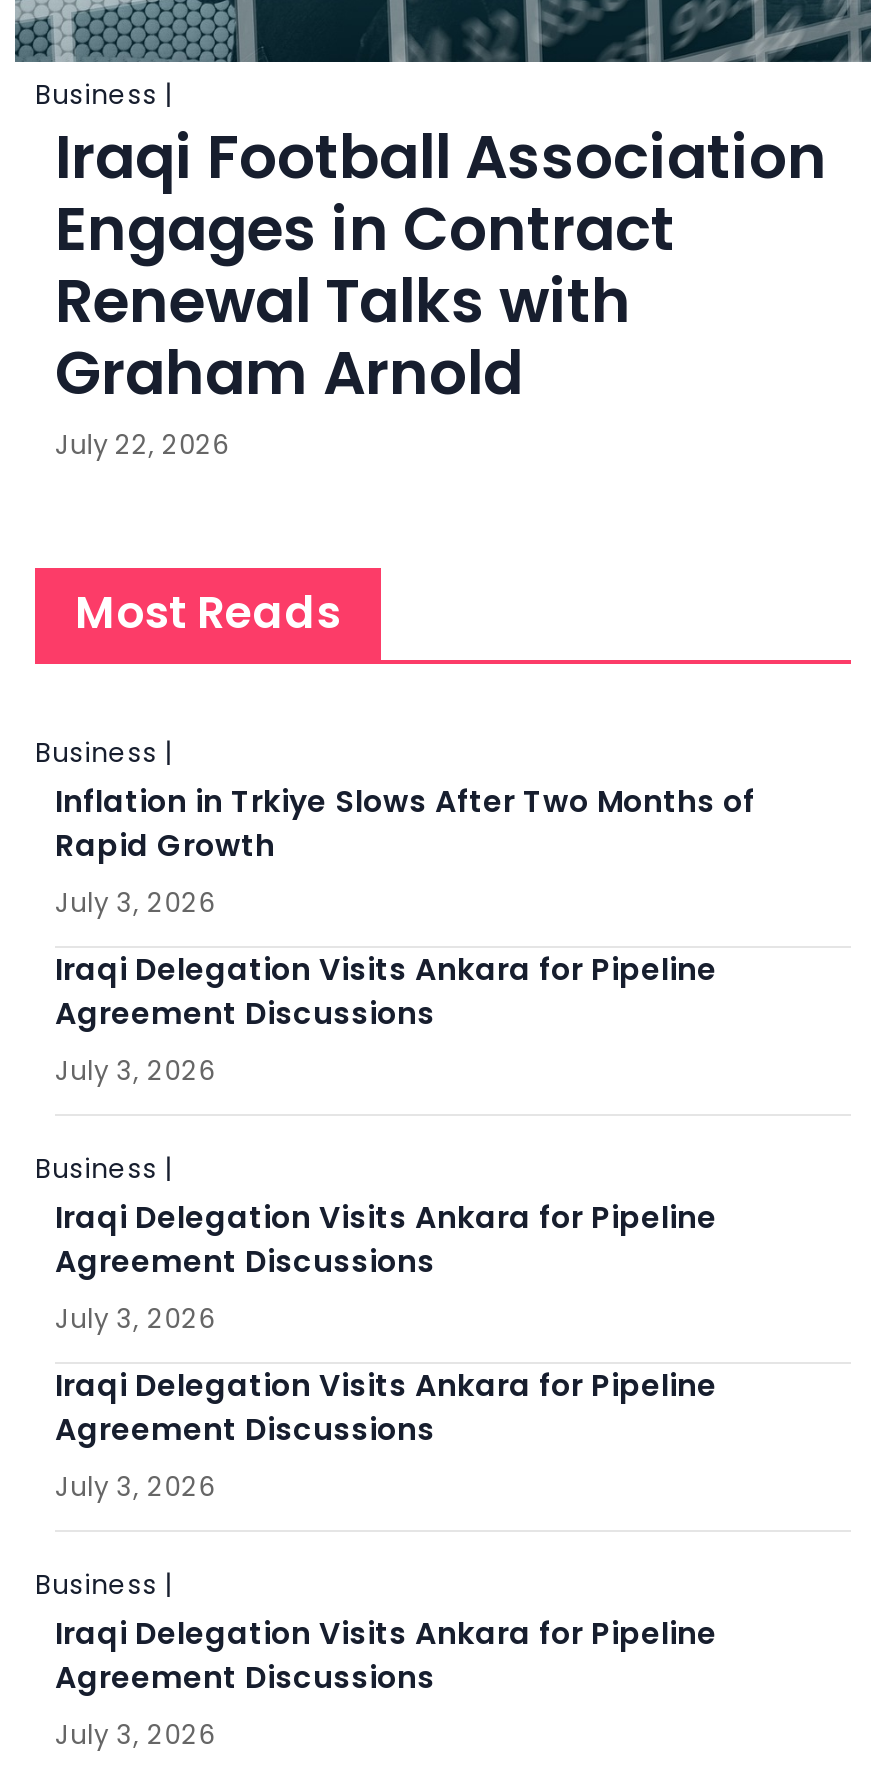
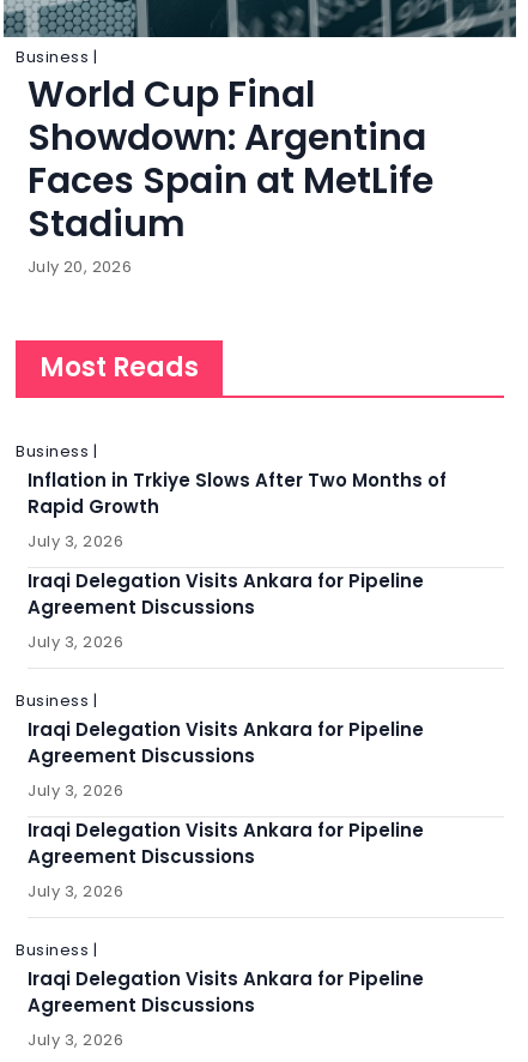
- Iraqi Football Association
- Engages in Contract
- Renewal Talks with
- Graham Arnold
- July 22, 2026
+ World Cup Final
+ Showdown: Argentina
+ Faces Spain at MetLife
+ Stadium
+ July 20, 2026
